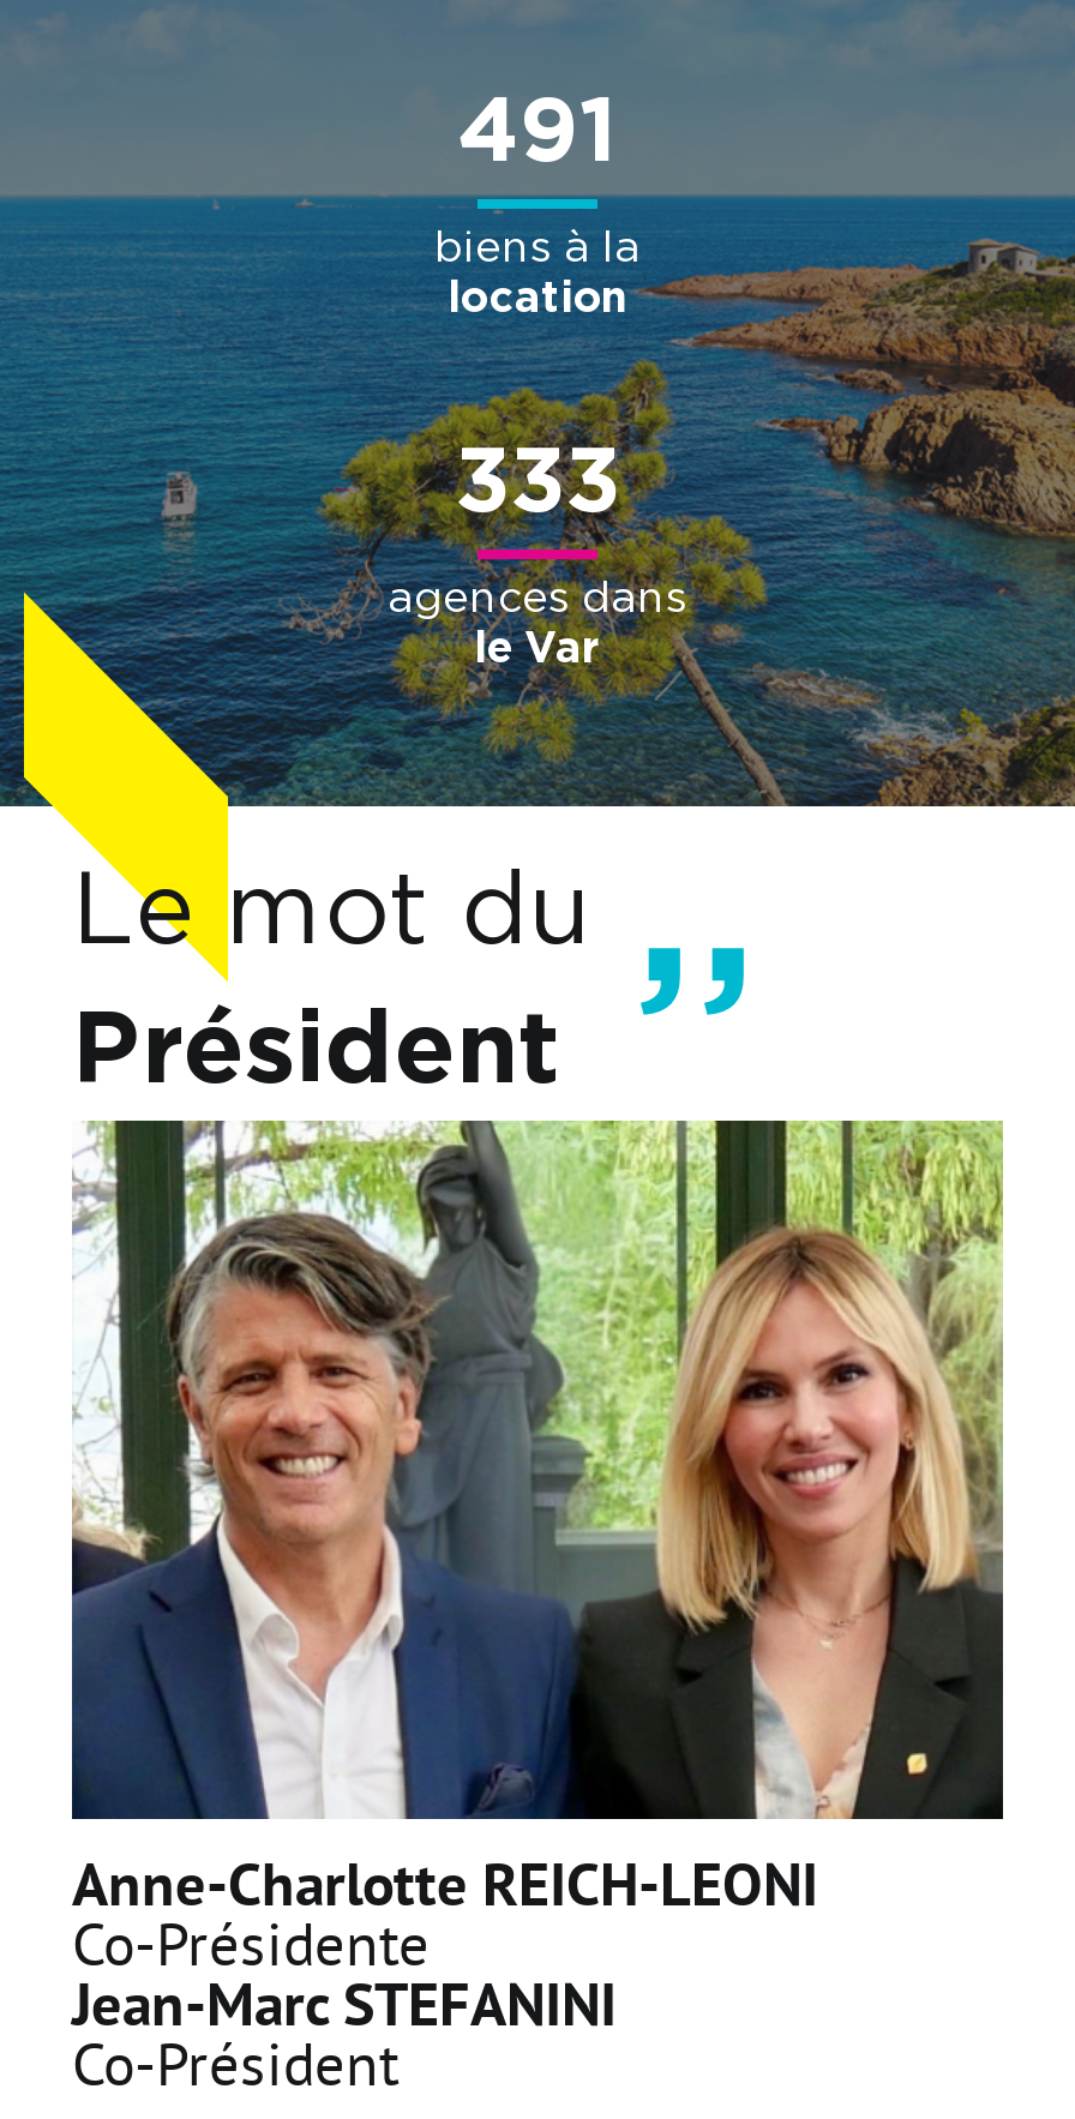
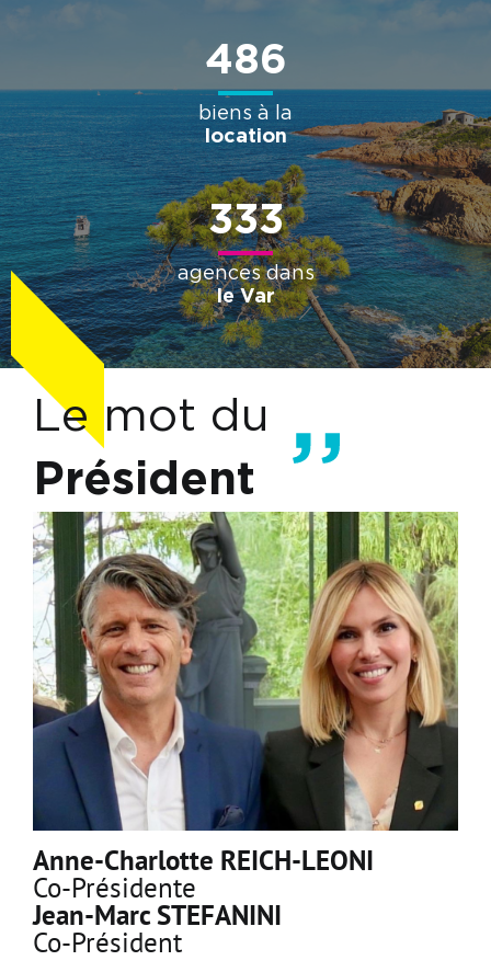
- 491
+ 486
